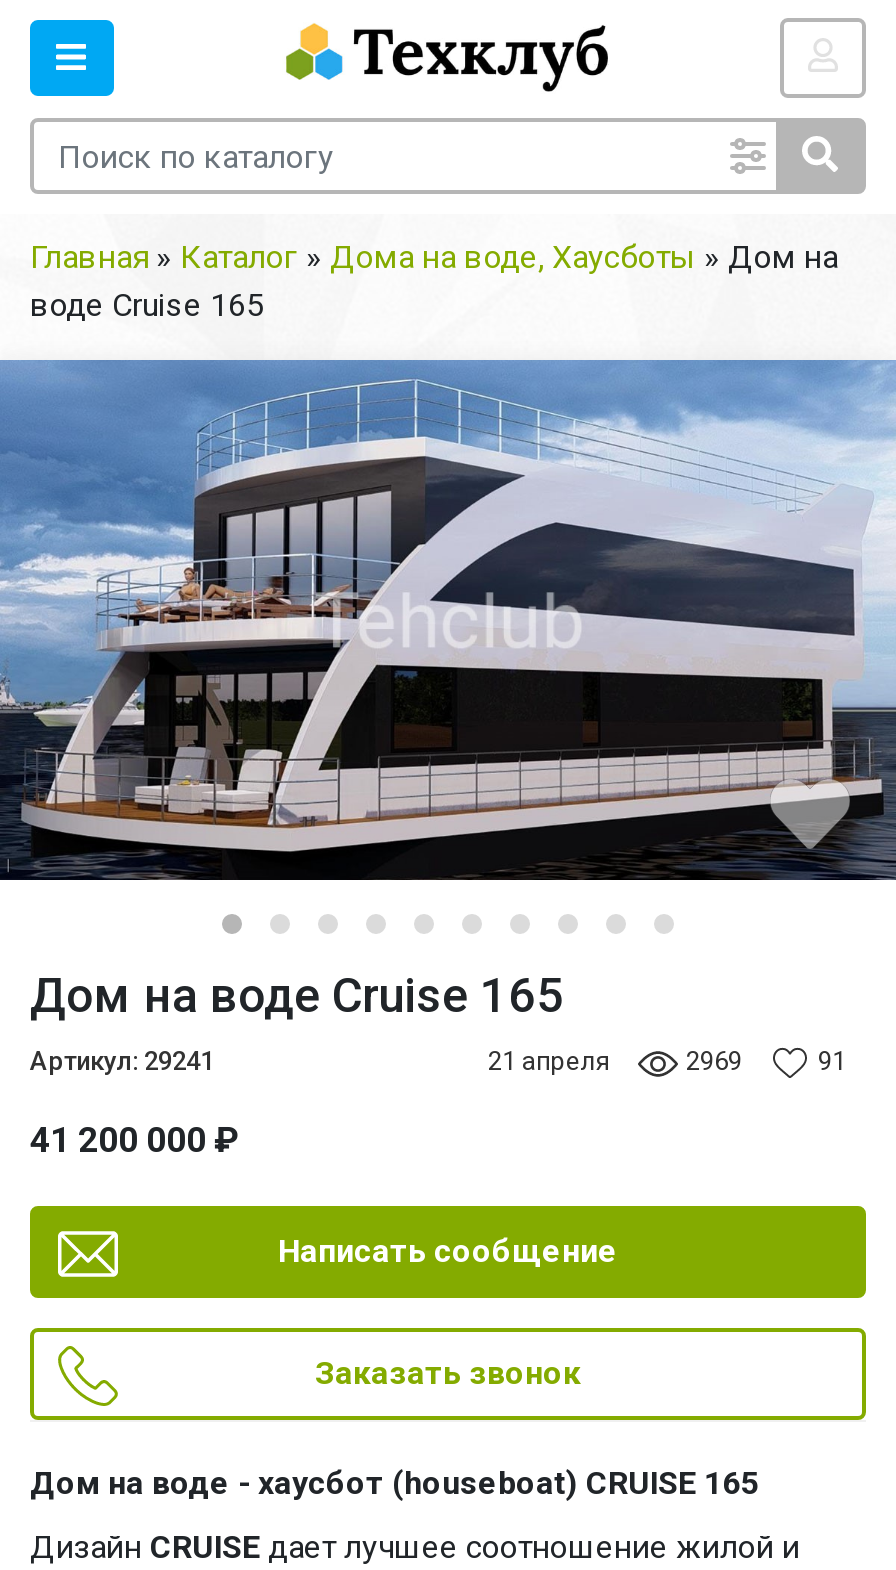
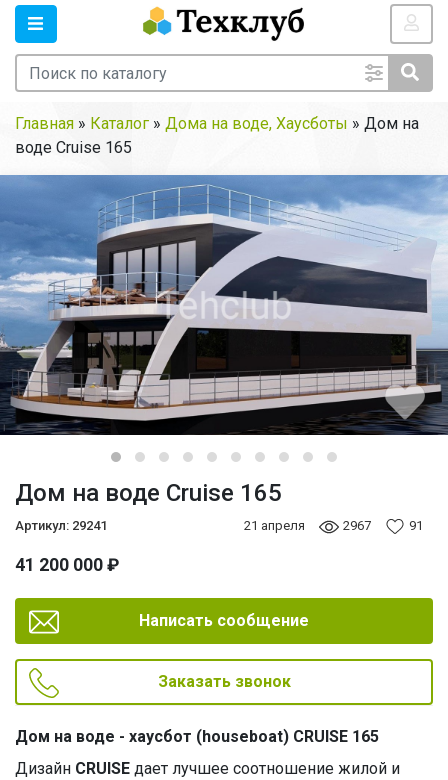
- 2969
+ 2967
